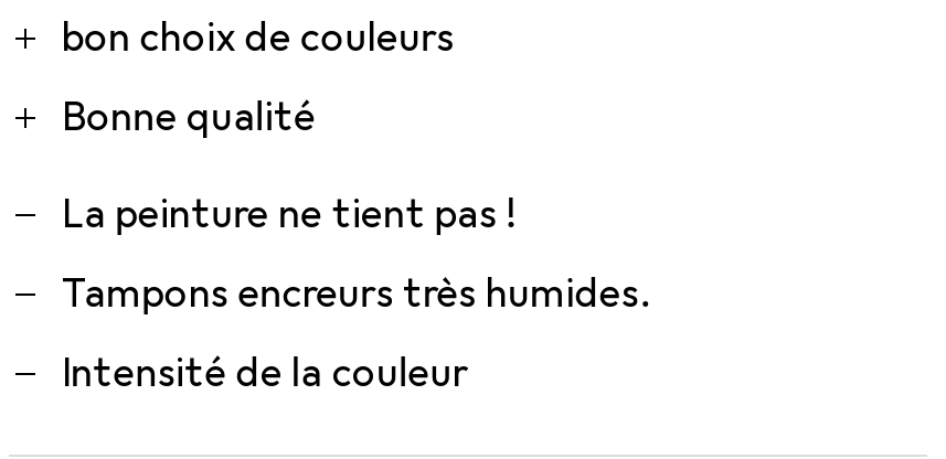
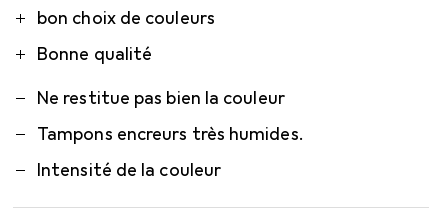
- La peinture ne tient pas !
+ Ne restitue pas bien la couleur
